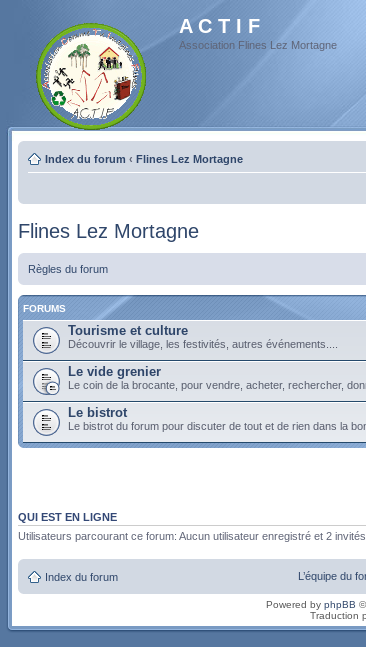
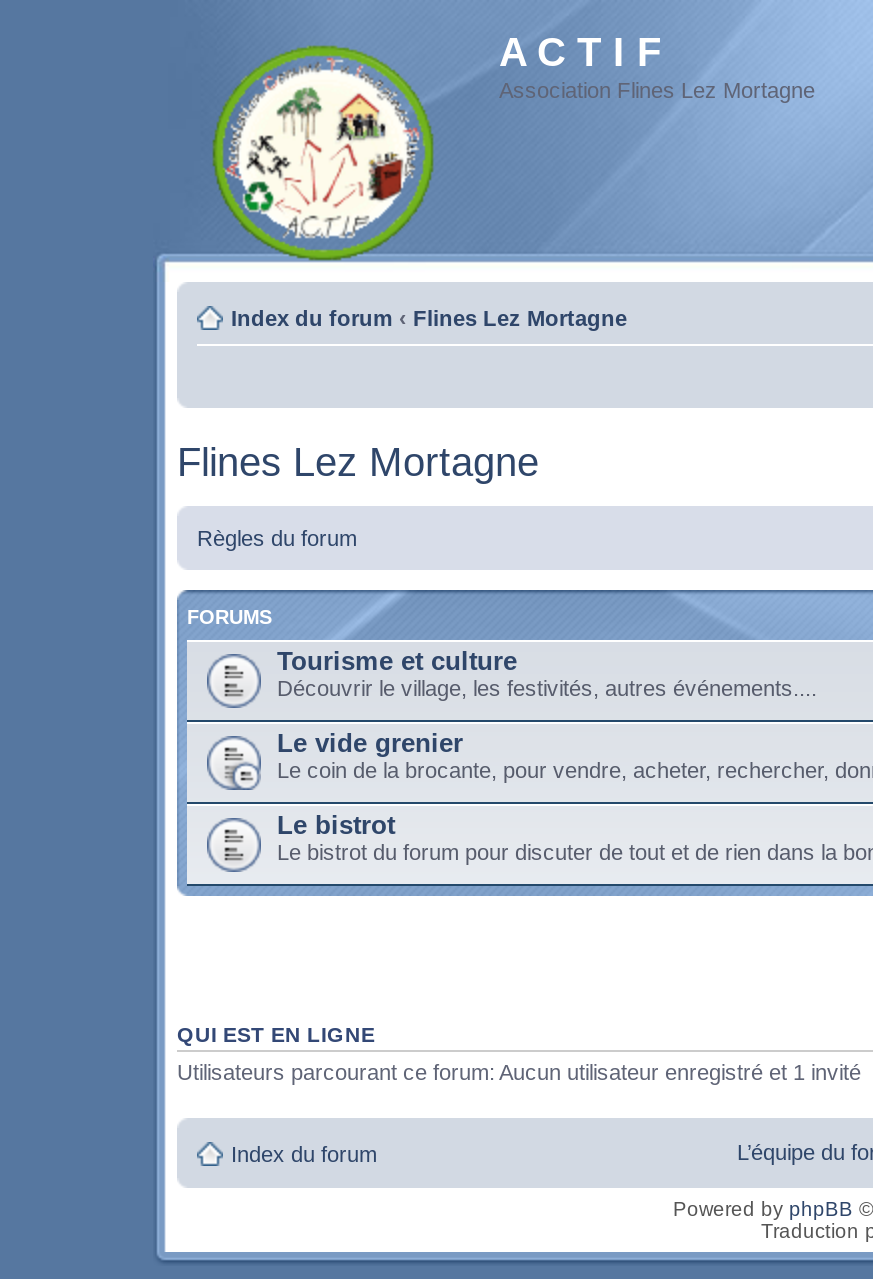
- Utilisateurs parcourant ce forum: Aucun utilisateur enregistré et 2 invités
+ Utilisateurs parcourant ce forum: Aucun utilisateur enregistré et 1 invité
